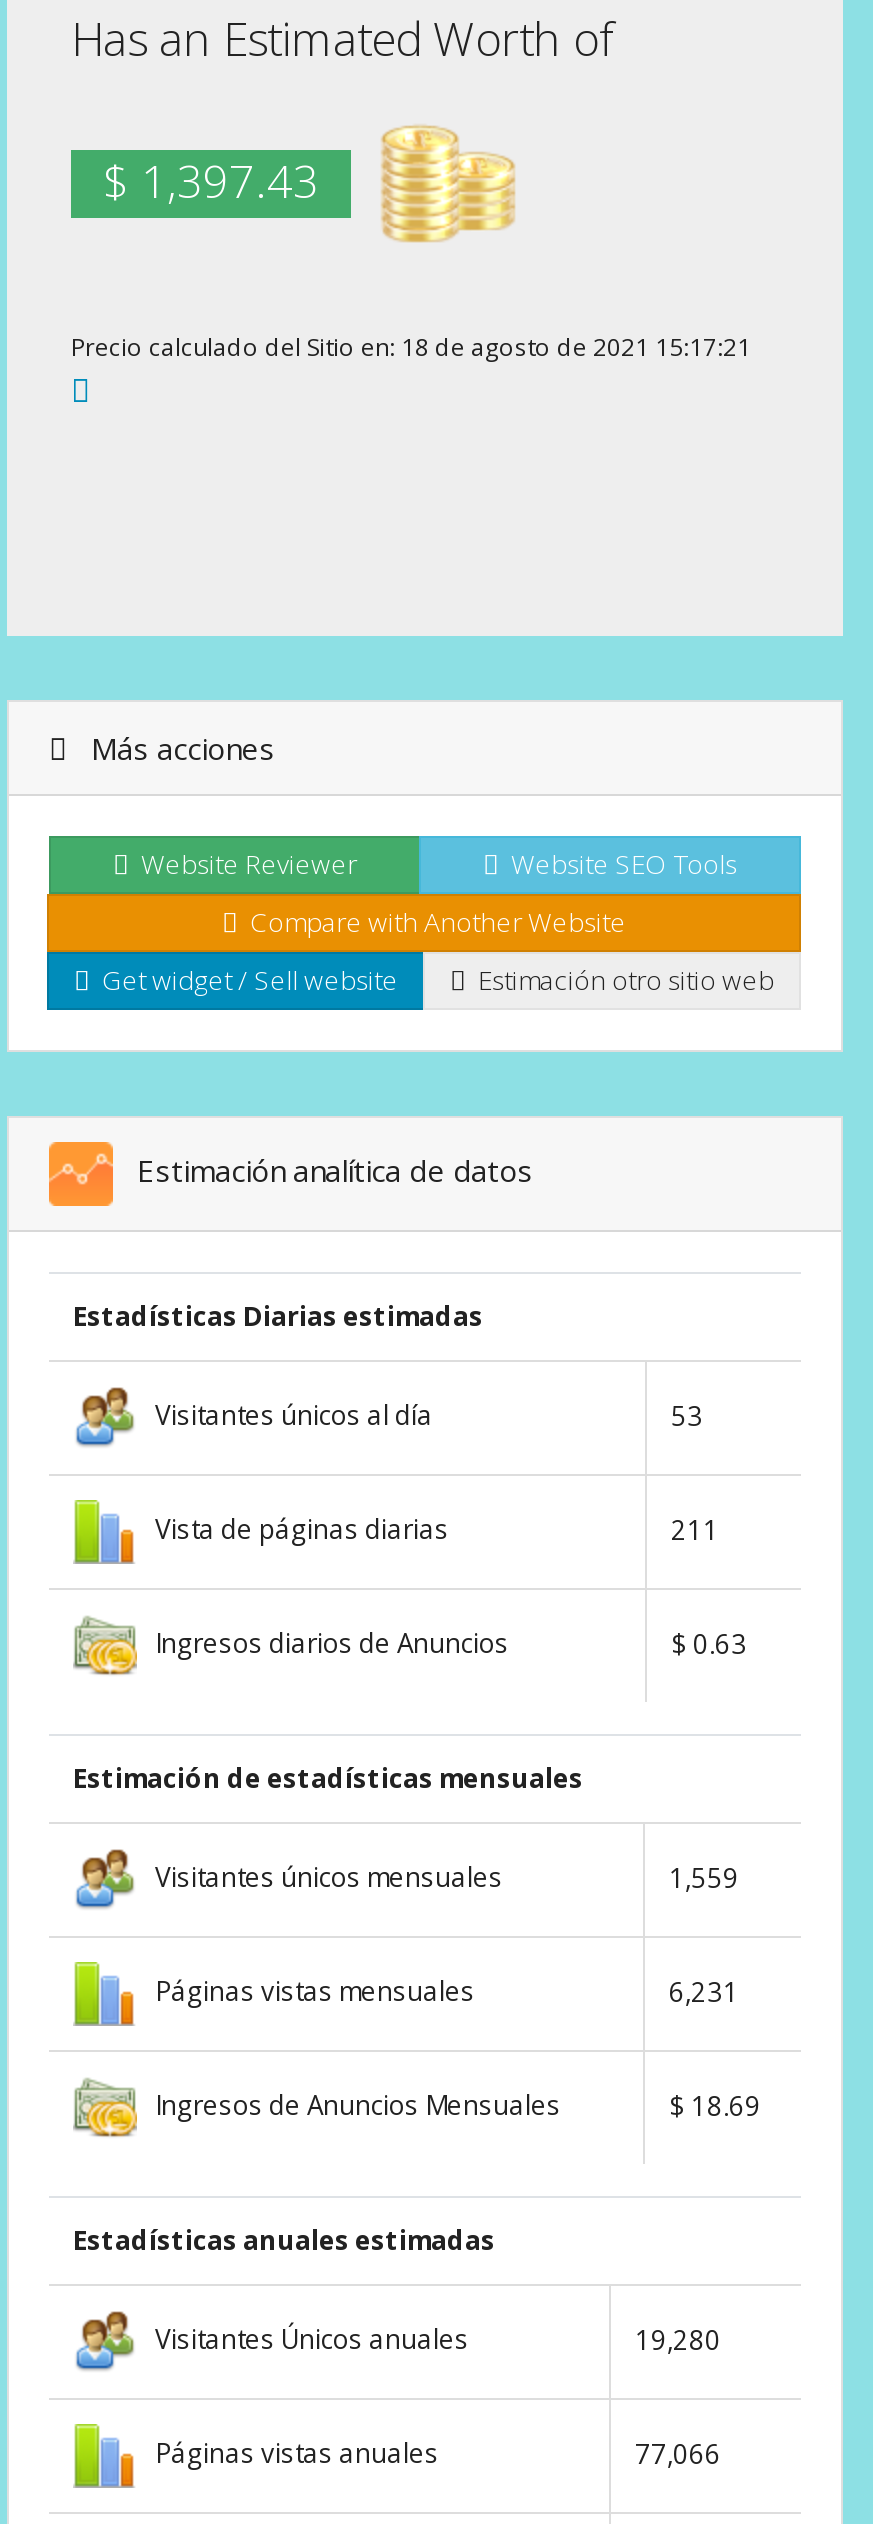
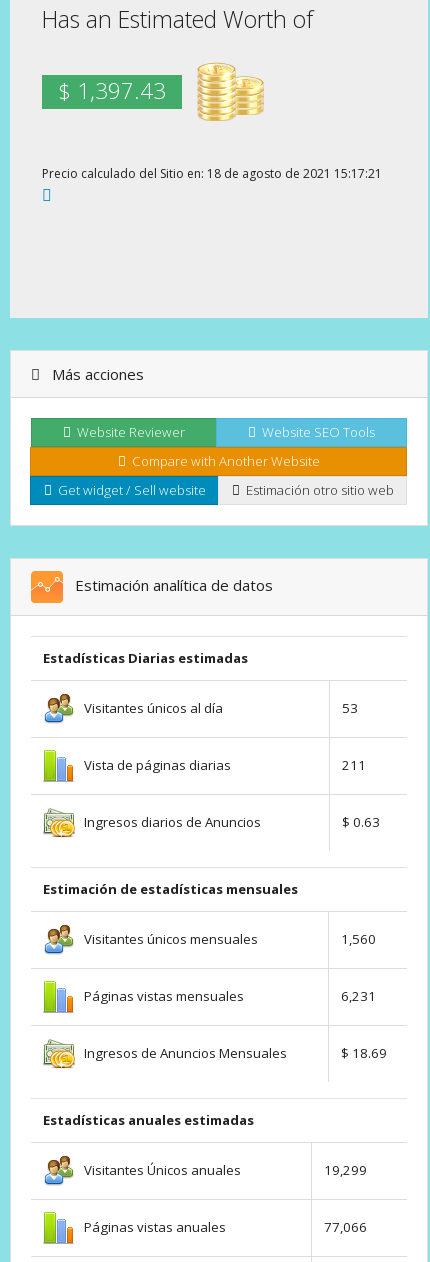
- 1,559
+ 1,560

- 19,280
+ 19,299
